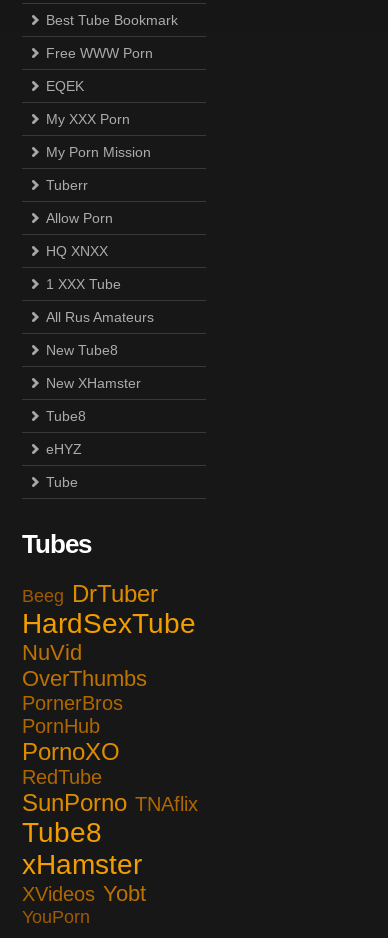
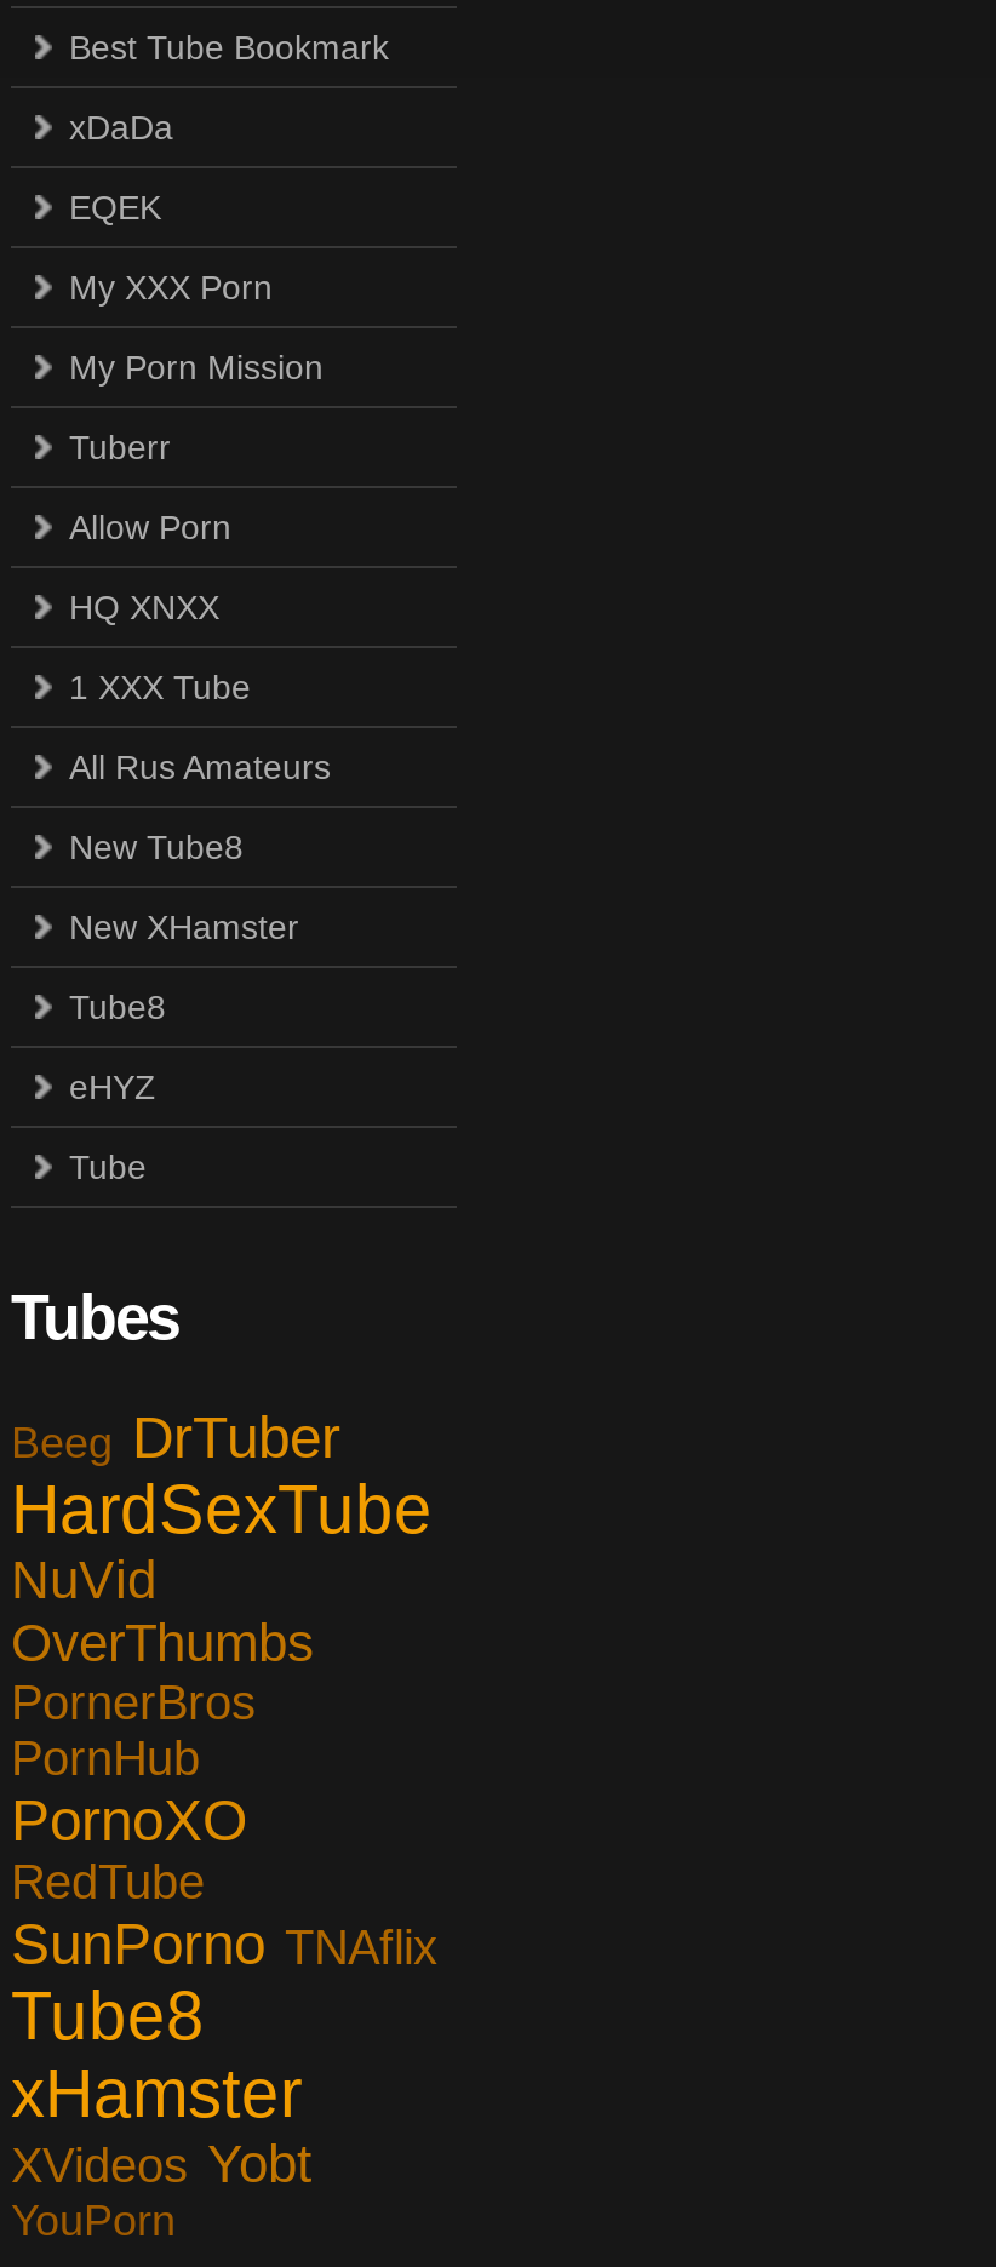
- Free WWW Porn
+ xDaDa
